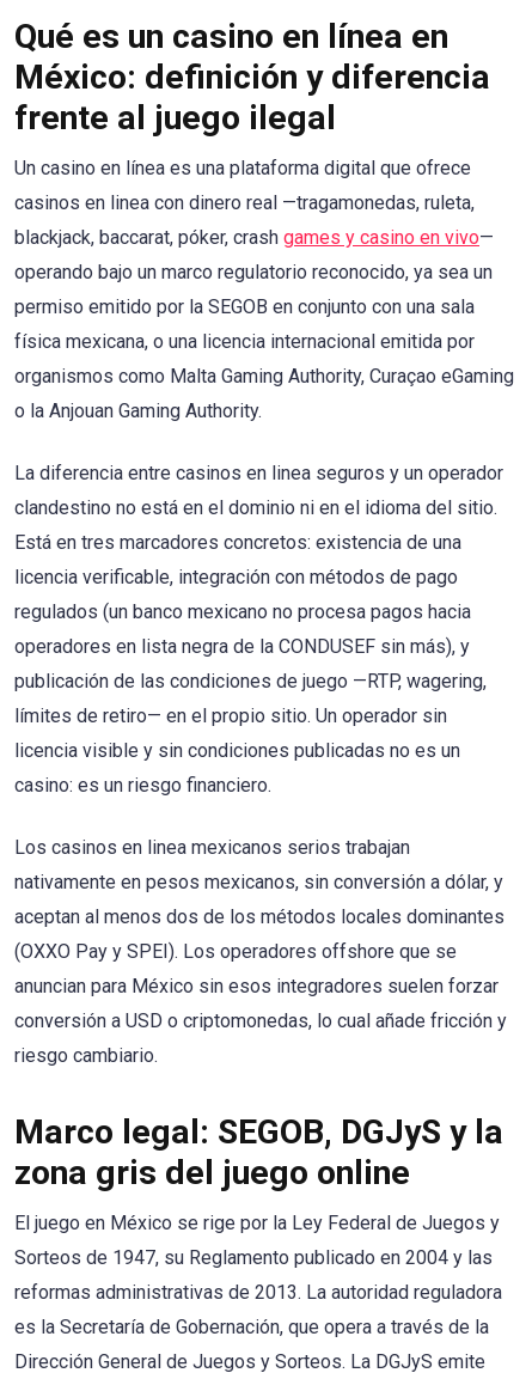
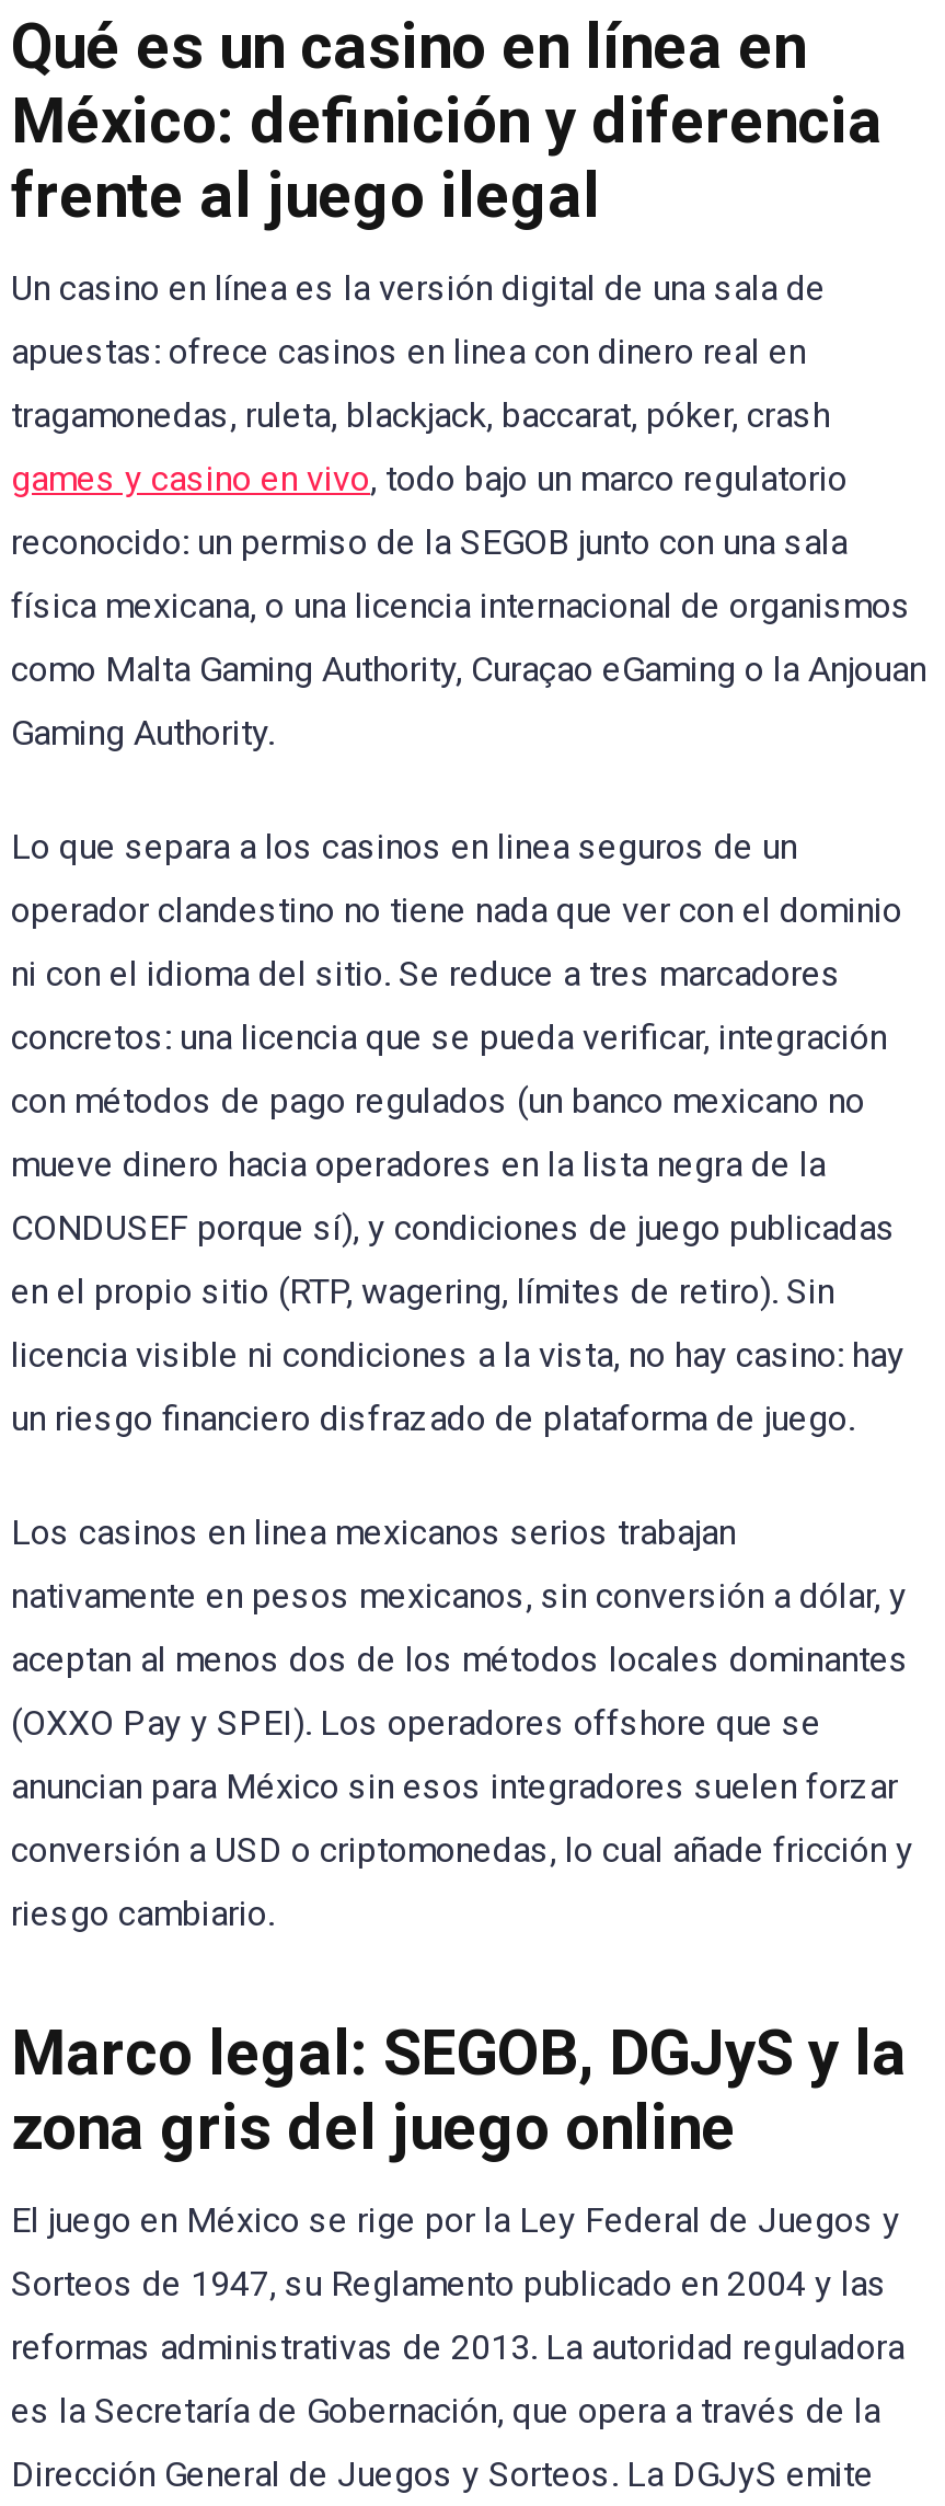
- Un casino en línea es una plataforma digital que ofrece
+ Un casino en línea es la versión digital de una sala de

- casinos en linea con dinero real —tragamonedas, ruleta,
+ apuestas: ofrece casinos en linea con dinero real en

- blackjack, baccarat, póker, crash games y casino en vivo—
+ tragamonedas, ruleta, blackjack, baccarat, póker, crash

- operando bajo un marco regulatorio reconocido, ya sea un
+ games y casino en vivo, todo bajo un marco regulatorio

- permiso emitido por la SEGOB en conjunto con una sala
+ reconocido: un permiso de la SEGOB junto con una sala

- física mexicana, o una licencia internacional emitida por
+ física mexicana, o una licencia internacional de organismos

- organismos como Malta Gaming Authority, Curaçao eGaming
+ como Malta Gaming Authority, Curaçao eGaming o la Anjouan

- o la Anjouan Gaming Authority.
+ Gaming Authority.

- La diferencia entre casinos en linea seguros y un operador
+ Lo que separa a los casinos en linea seguros de un

- clandestino no está en el dominio ni en el idioma del sitio.
+ operador clandestino no tiene nada que ver con el dominio

- Está en tres marcadores concretos: existencia de una
+ ni con el idioma del sitio. Se reduce a tres marcadores

- licencia verificable, integración con métodos de pago
+ concretos: una licencia que se pueda verificar, integración

- regulados (un banco mexicano no procesa pagos hacia
+ con métodos de pago regulados (un banco mexicano no

- operadores en lista negra de la CONDUSEF sin más), y
+ mueve dinero hacia operadores en la lista negra de la

- publicación de las condiciones de juego —RTP, wagering,
+ CONDUSEF porque sí), y condiciones de juego publicadas

- límites de retiro— en el propio sitio. Un operador sin
+ en el propio sitio (RTP, wagering, límites de retiro). Sin

- licencia visible y sin condiciones publicadas no es un
+ licencia visible ni condiciones a la vista, no hay casino: hay

- casino: es un riesgo financiero.
+ un riesgo financiero disfrazado de plataforma de juego.
